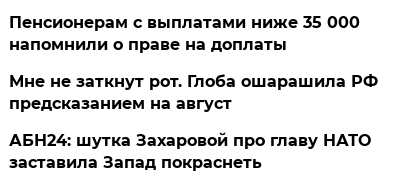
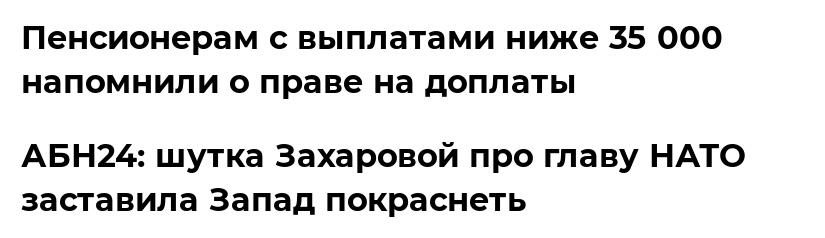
- Мне не заткнут рот. Глоба ошарашила РФ
- предсказанием на август
